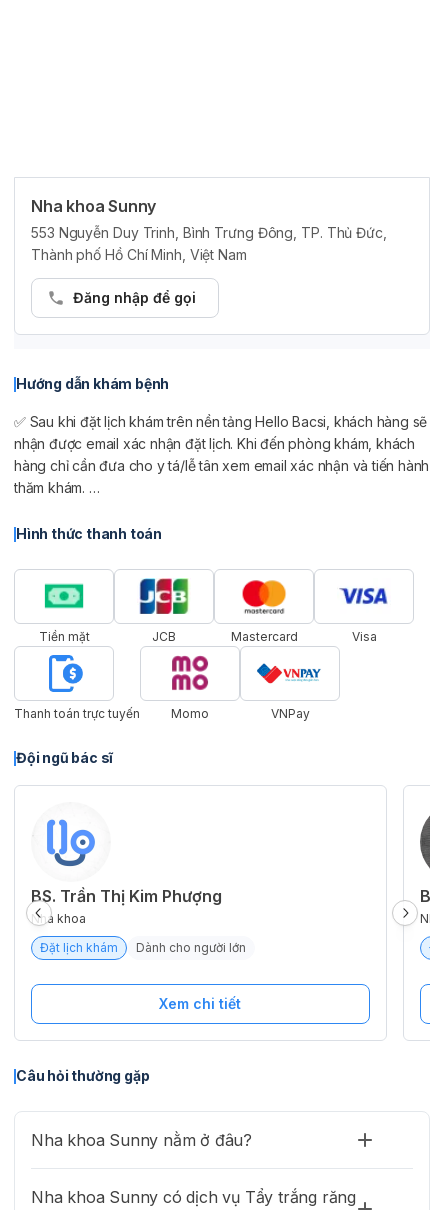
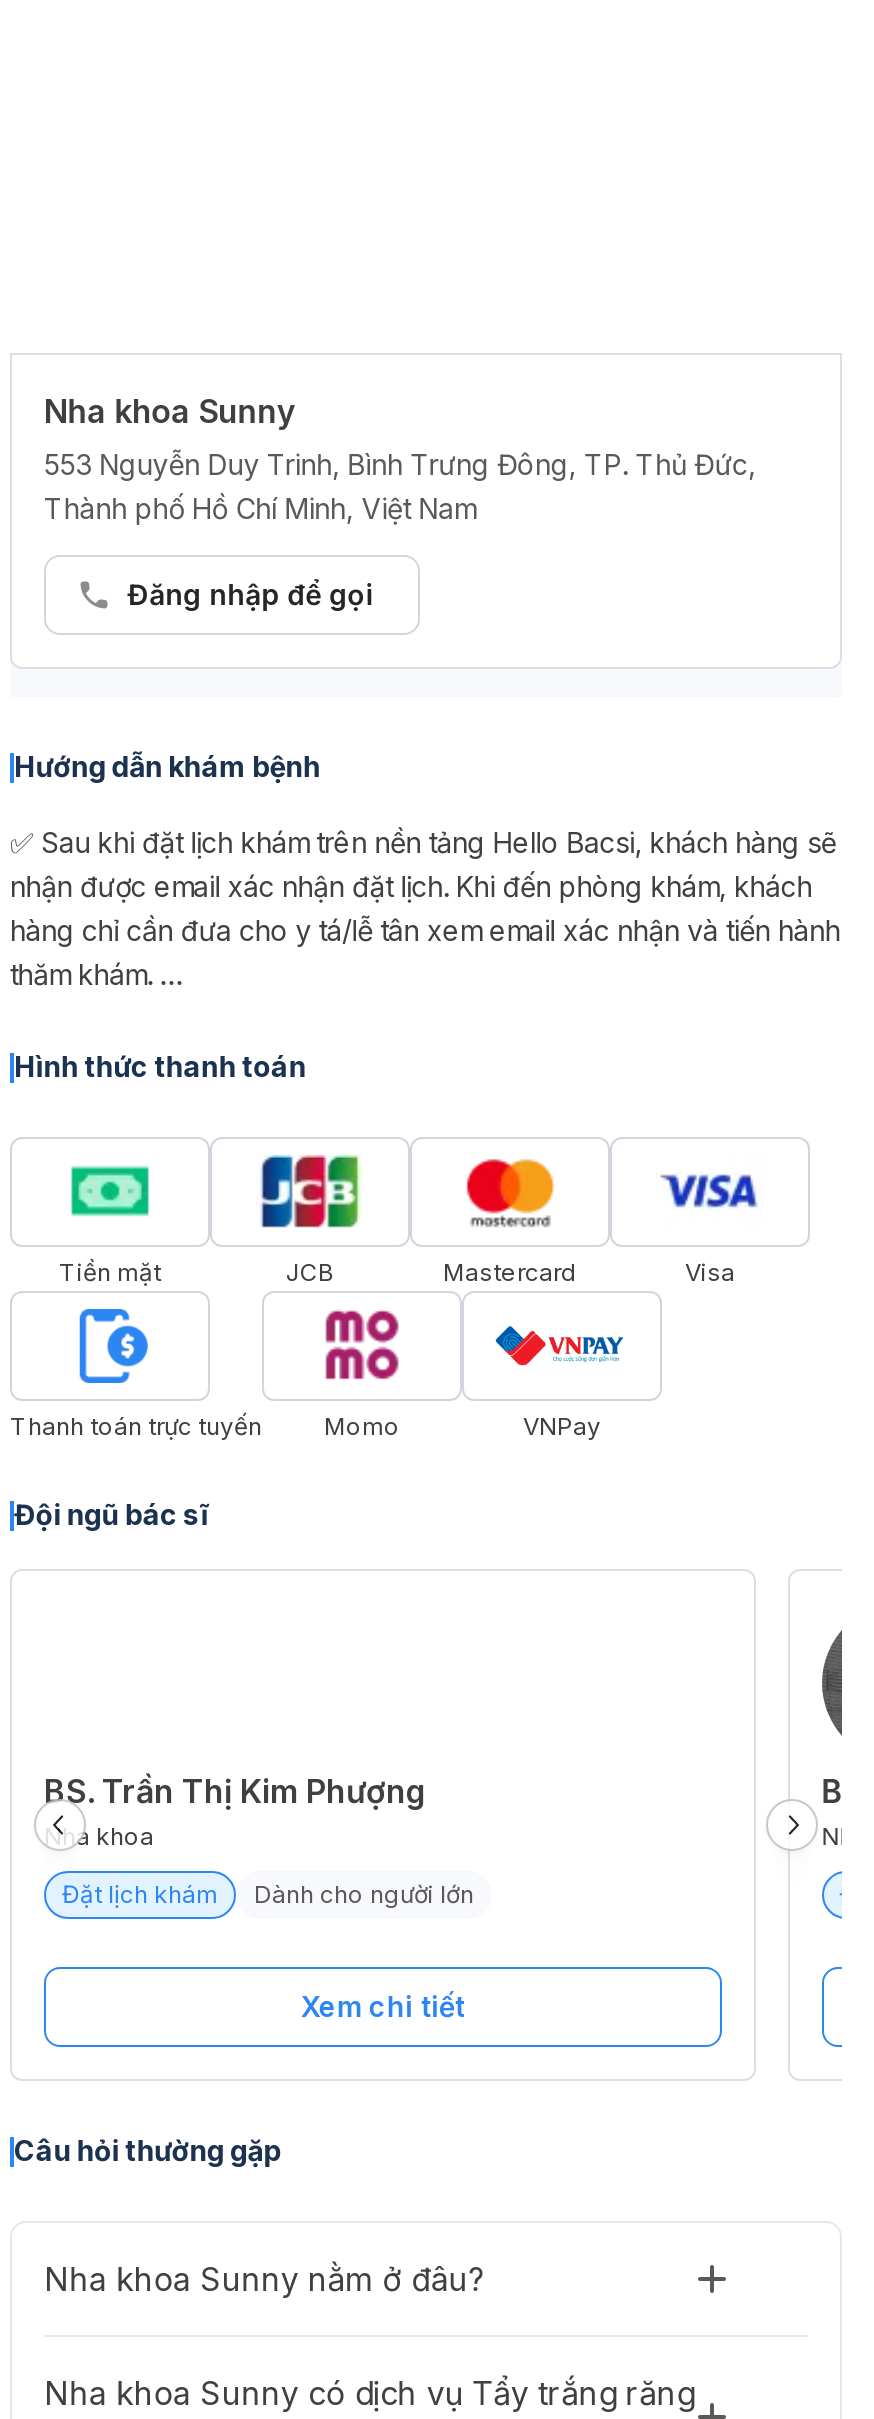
- [image]
